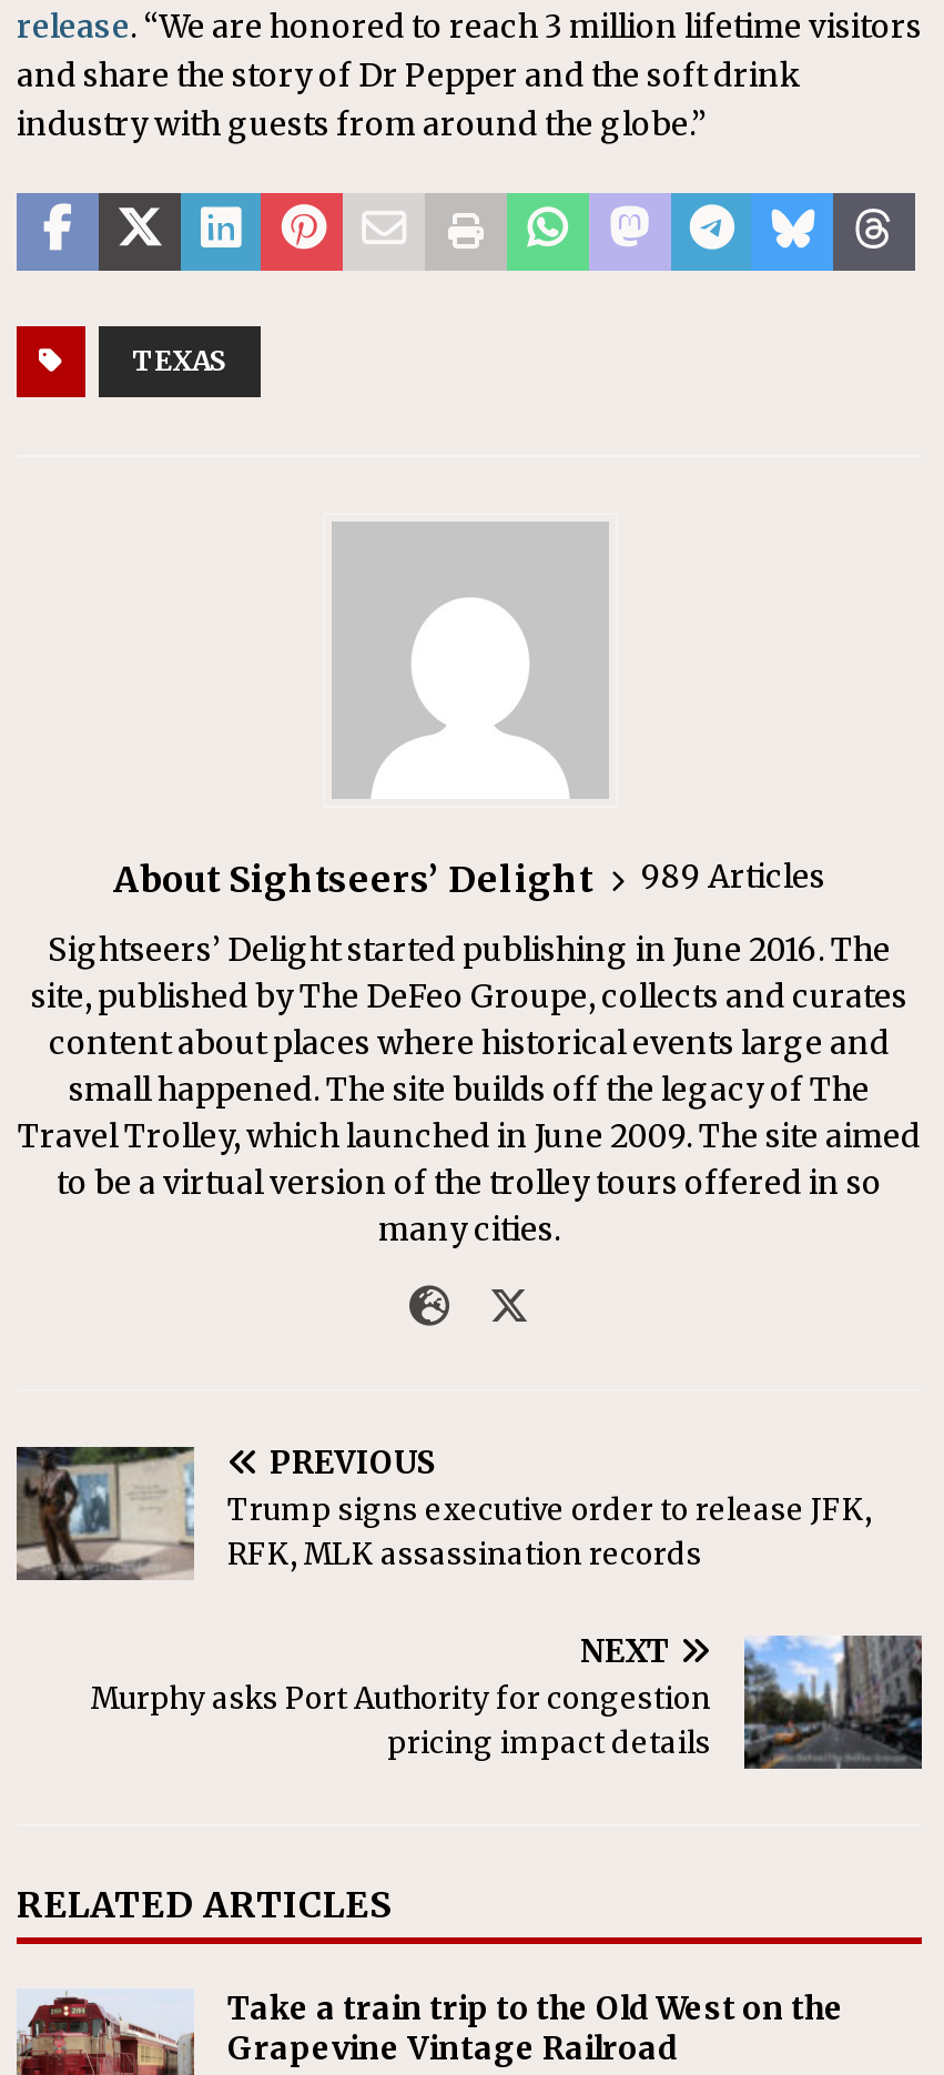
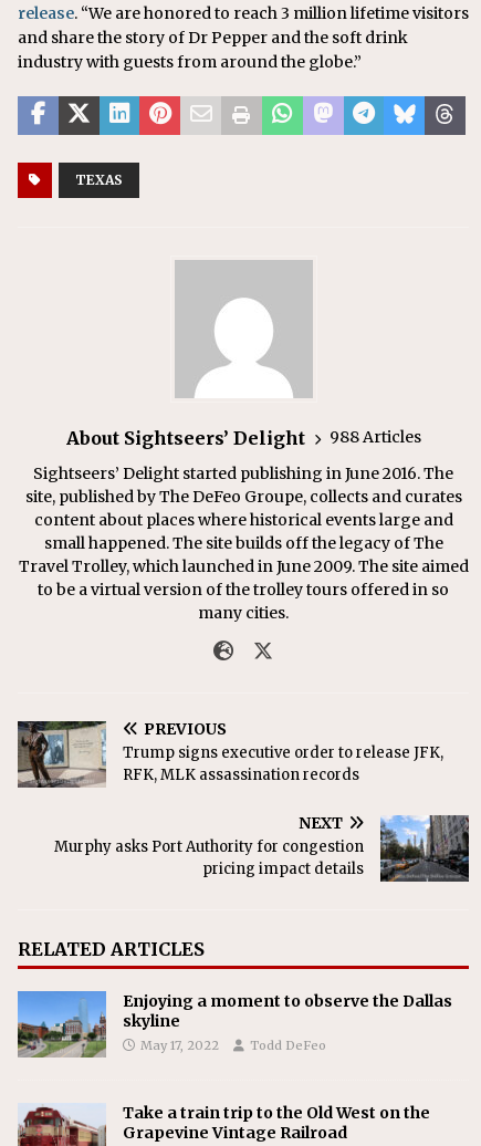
- About Sightseers’ Delight 989 Articles
+ About Sightseers’ Delight 988 Articles

+ [image]
+ Enjoying a moment to observe the Dallas
+ skyline
+ May 17, 2022
+ Todd DeFeo
